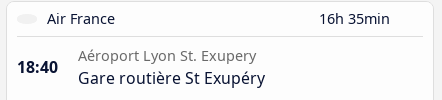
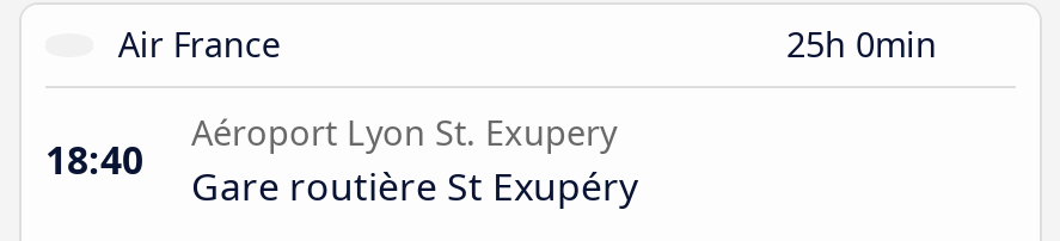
- 16h 35min
+ 25h 0min
